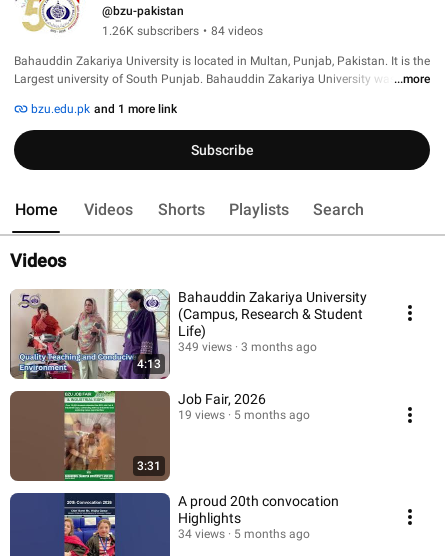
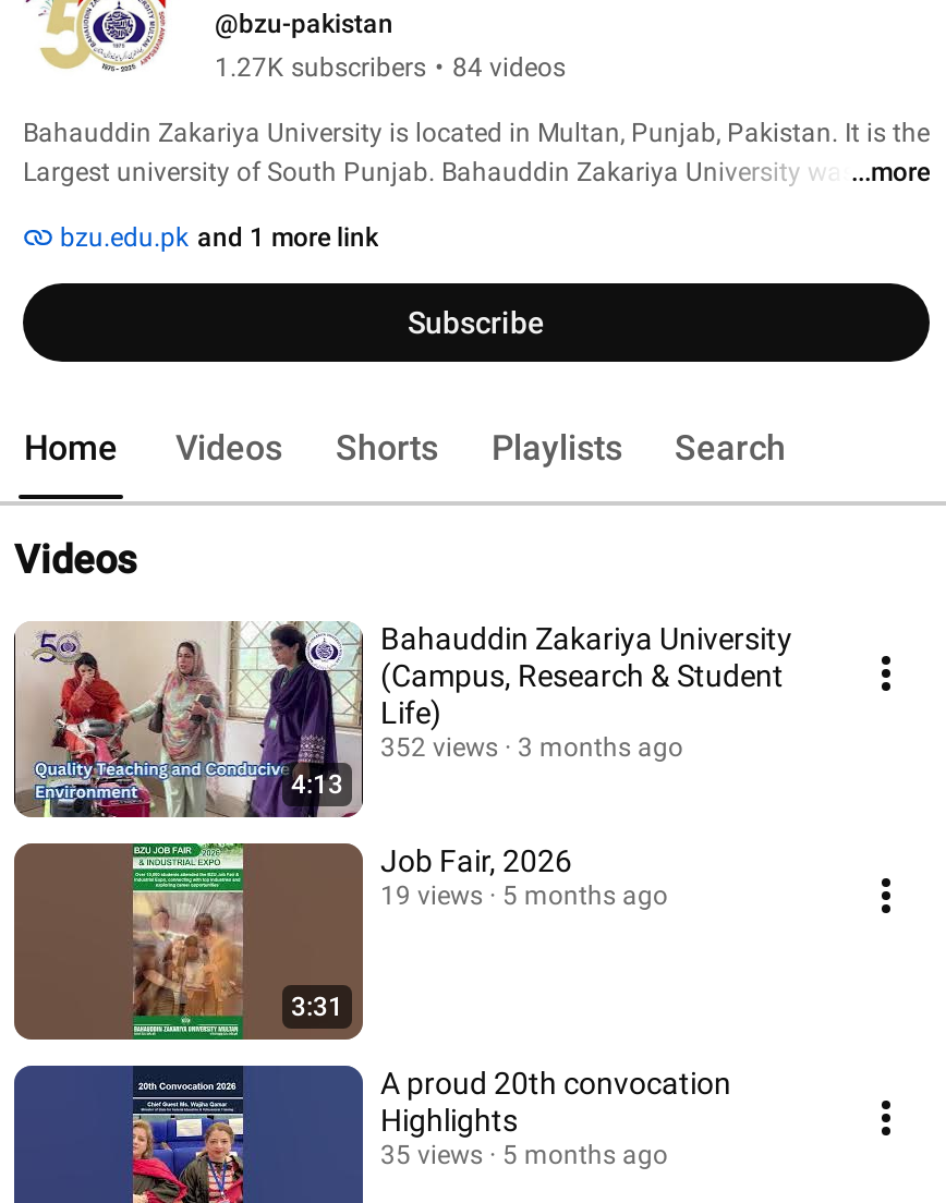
- 1.26K subscribers • 84 videos
+ 1.27K subscribers • 84 videos

- 349 views 3 months ago
+ 352 views 3 months ago

- 34 views 5 months ago
+ 35 views 5 months ago
